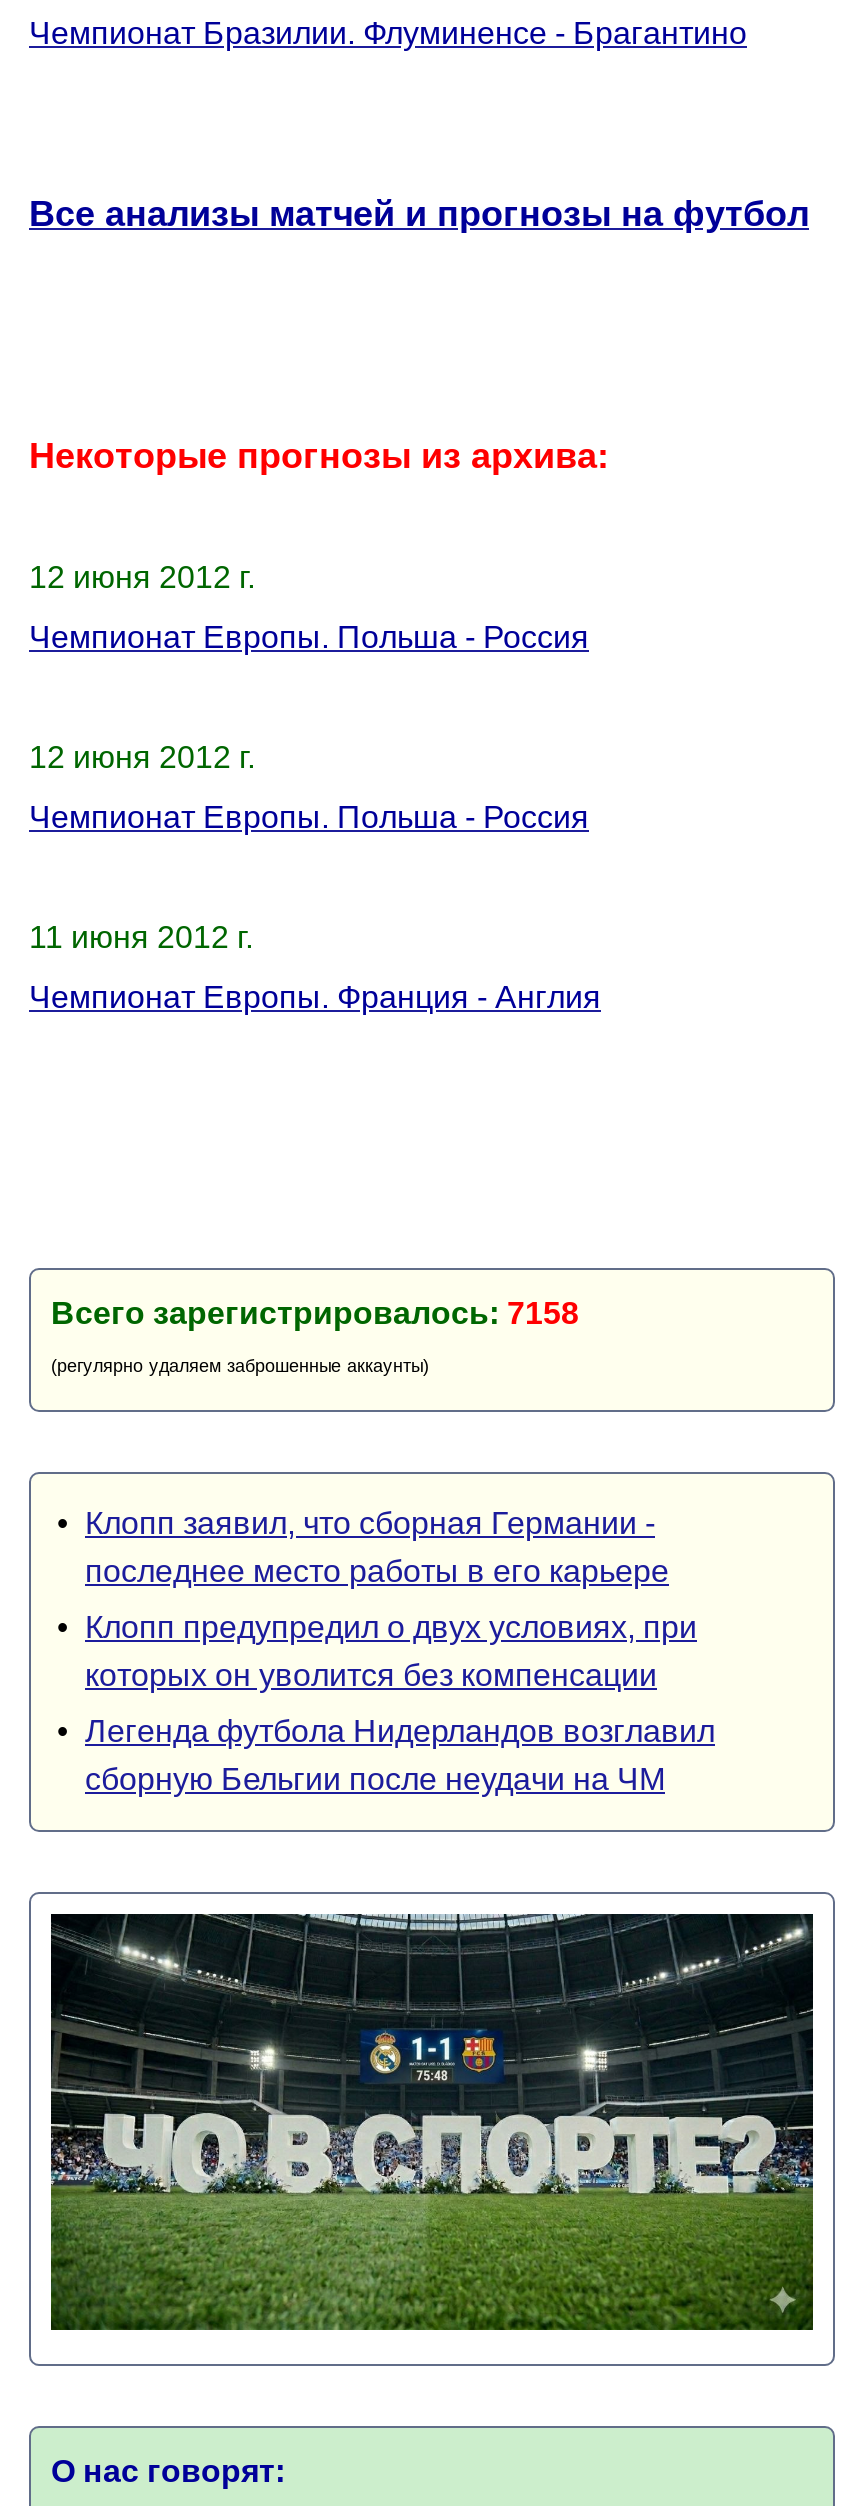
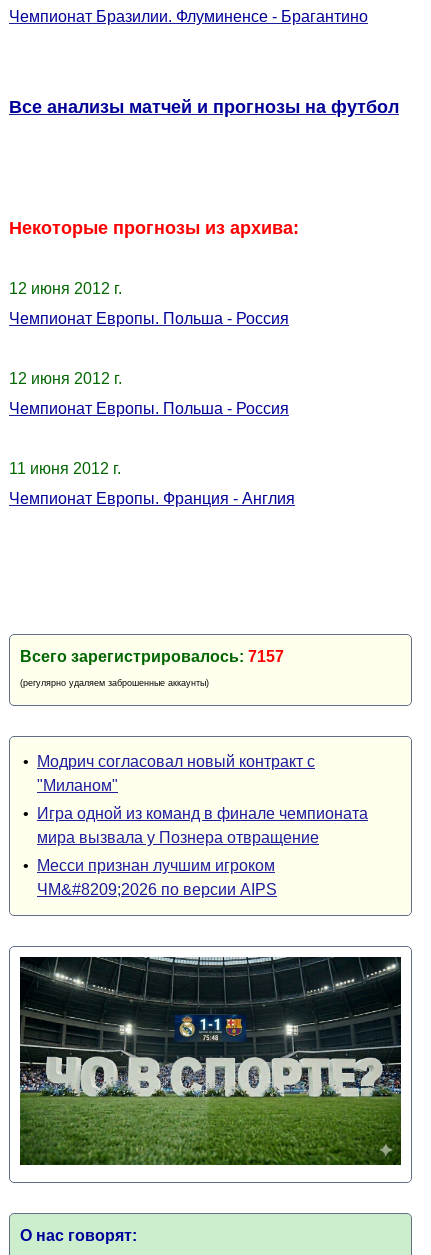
- Всего зарегистрировалось: 7158
+ Всего зарегистрировалось: 7157

- • Клопп заявил, что сборная Германии -
- последнее место работы в его карьере
+ • Модрич согласовал новый контракт с
+ "Миланом"

- • Клопп предупредил о двух условиях, при
- которых он уволится без компенсации
+ • Игра одной из команд в финале чемпионата
+ мира вызвала у Познера отвращение

- • Легенда футбола Нидерландов возглавил
- сборную Бельгии после неудачи на ЧМ
+ • Месси признан лучшим игроком
+ ЧМ&#8209;2026 по версии AIPS
